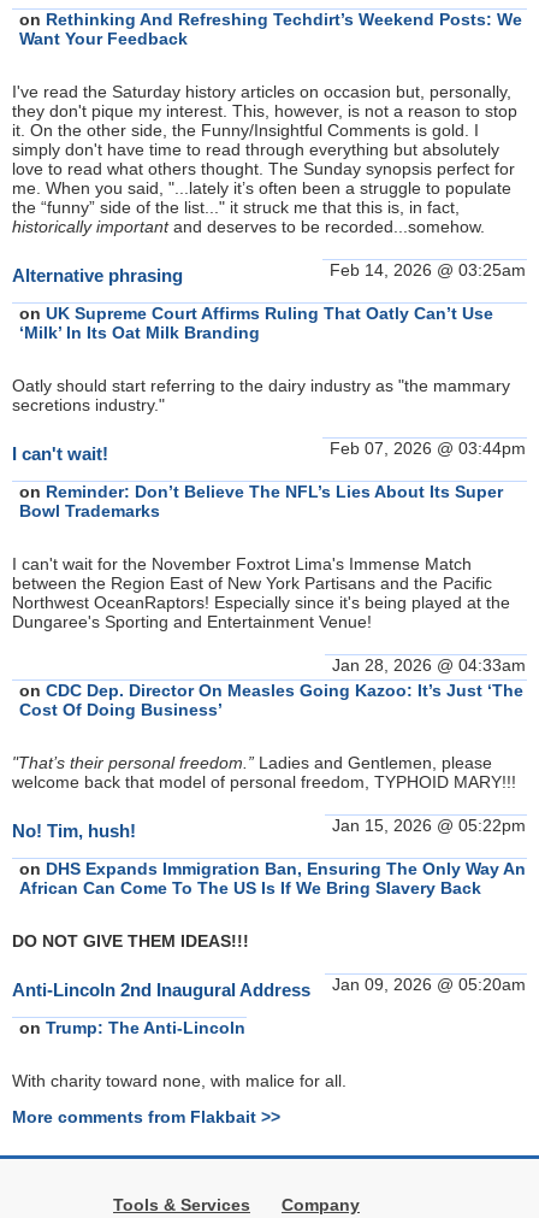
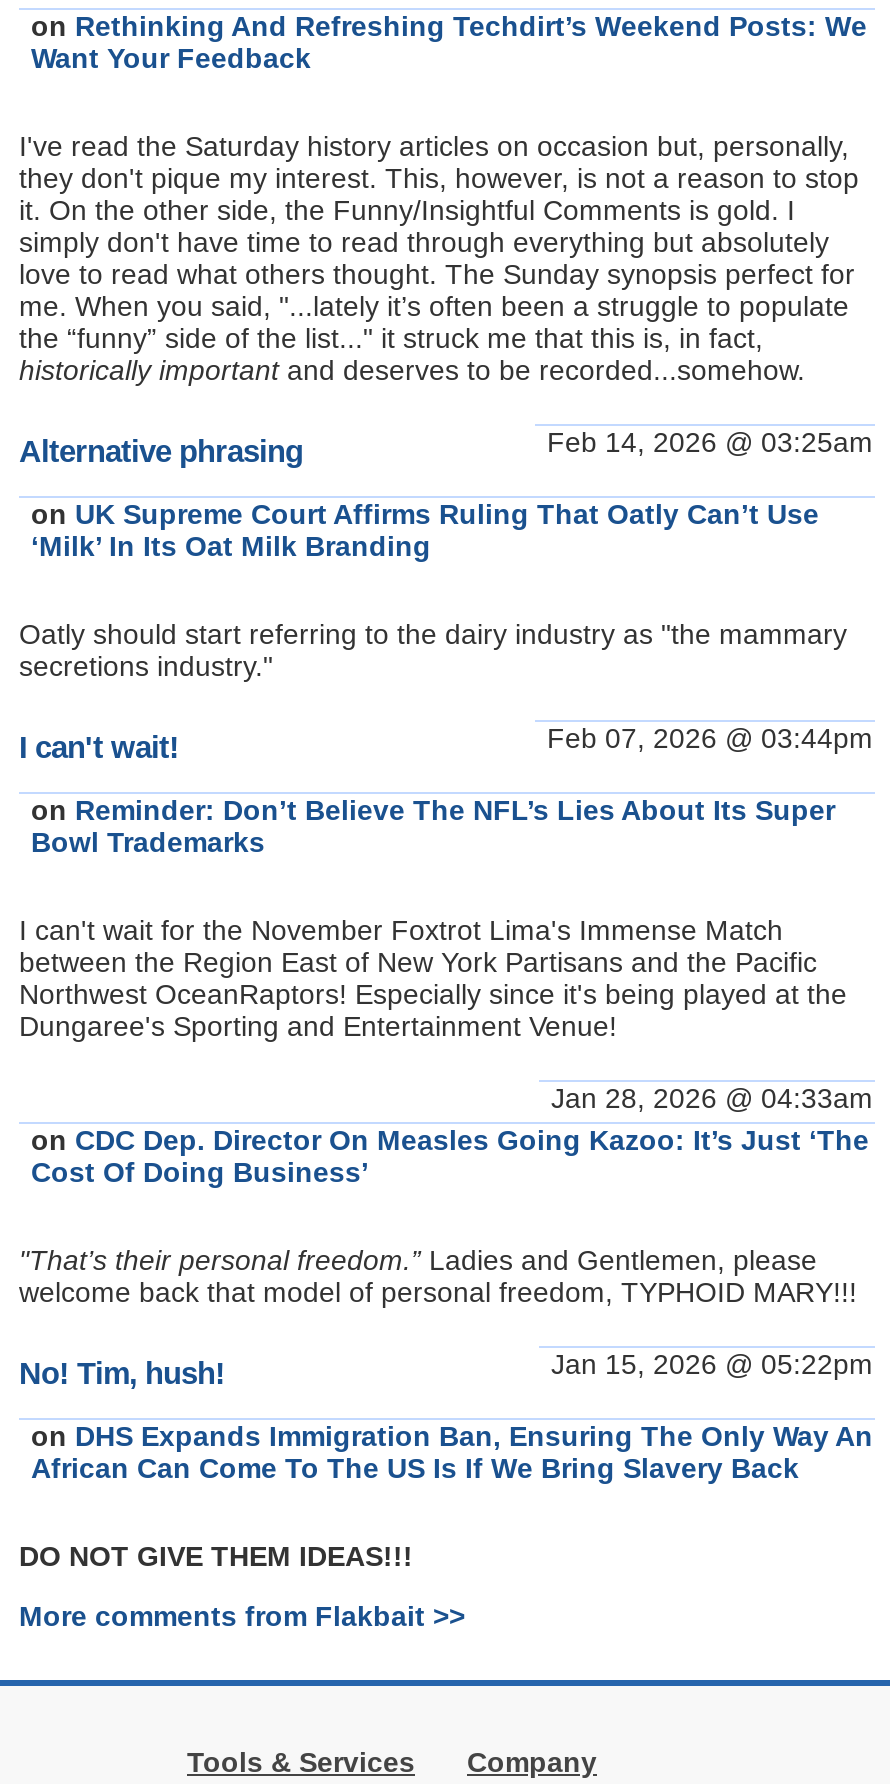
- Jan 09, 2026 @ 05:20am
- Anti-Lincoln 2nd Inaugural Address
- on Trump: The Anti-Lincoln
- With charity toward none, with malice for all.
